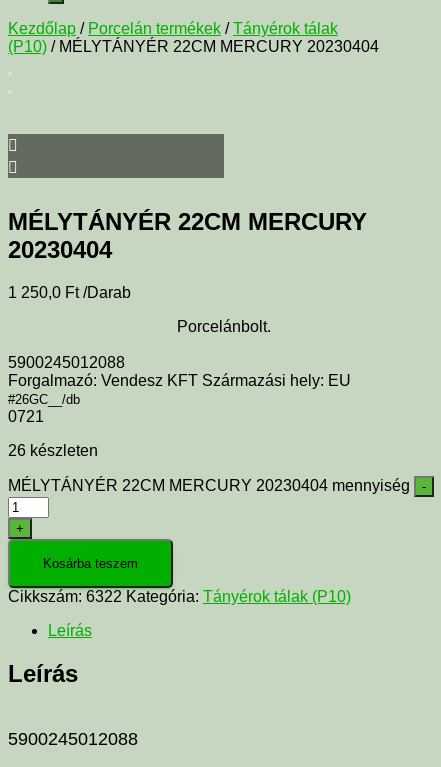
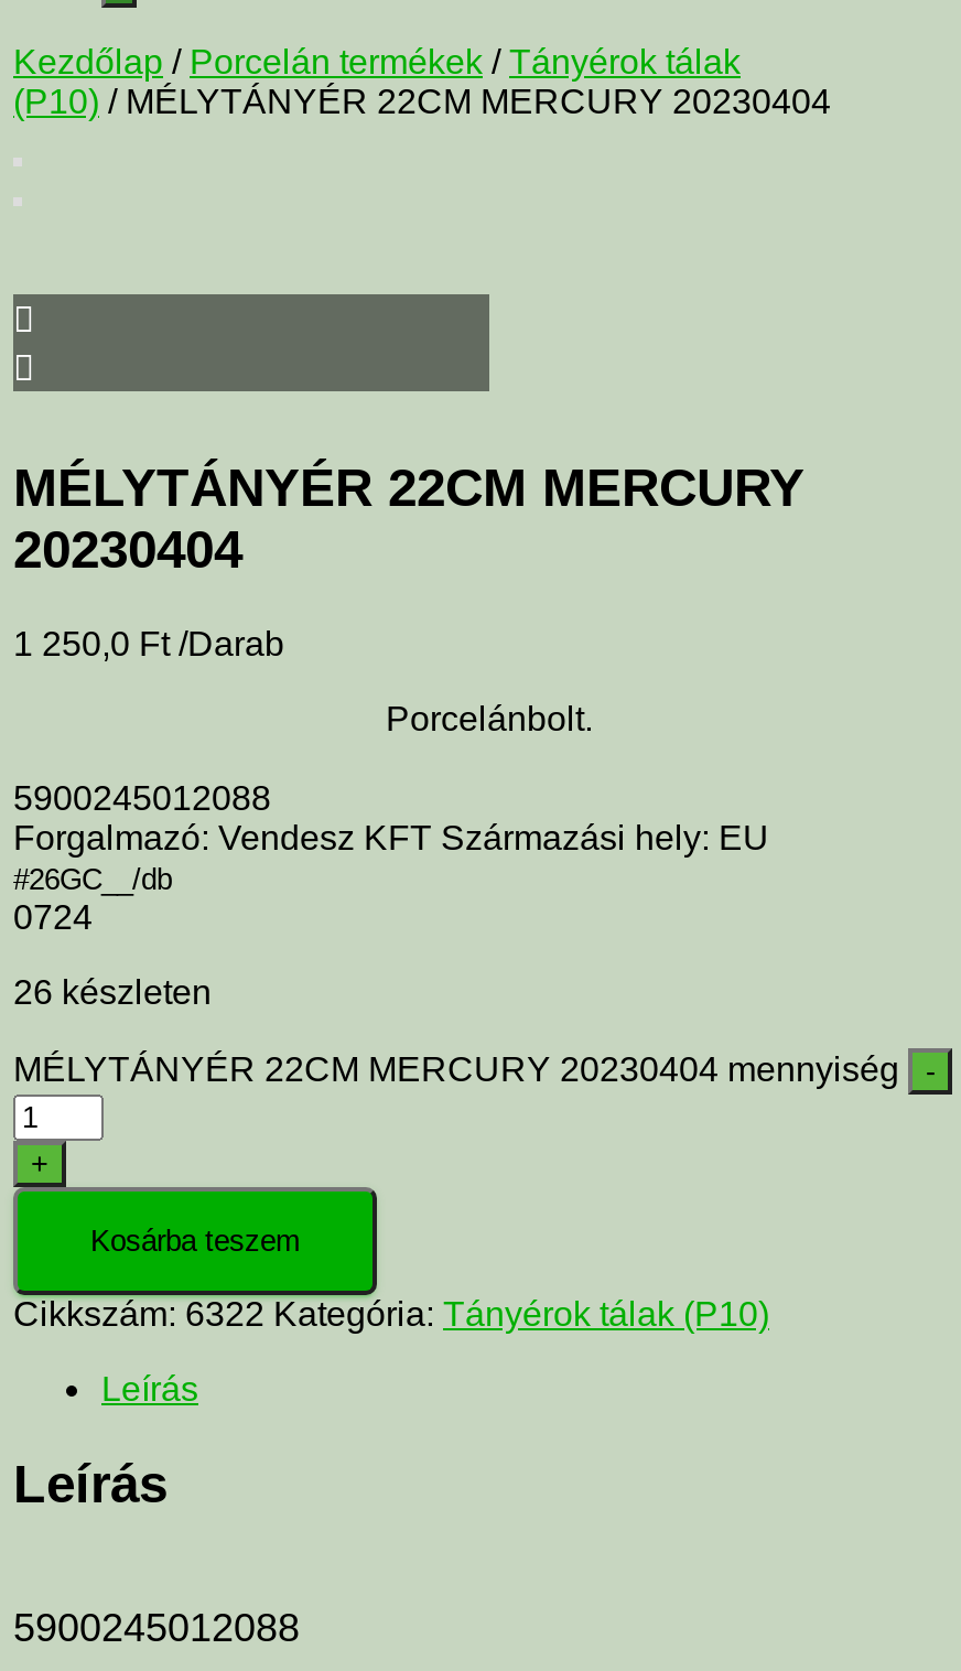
- 0721
+ 0724
